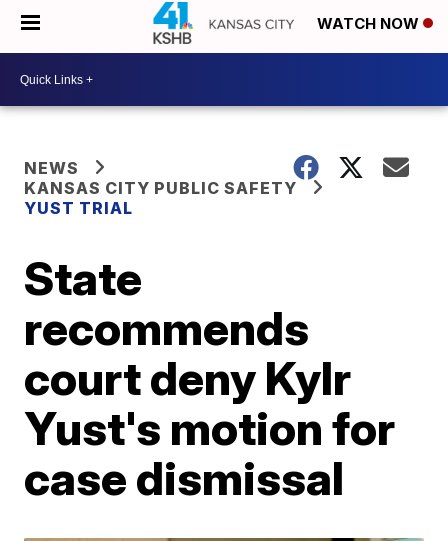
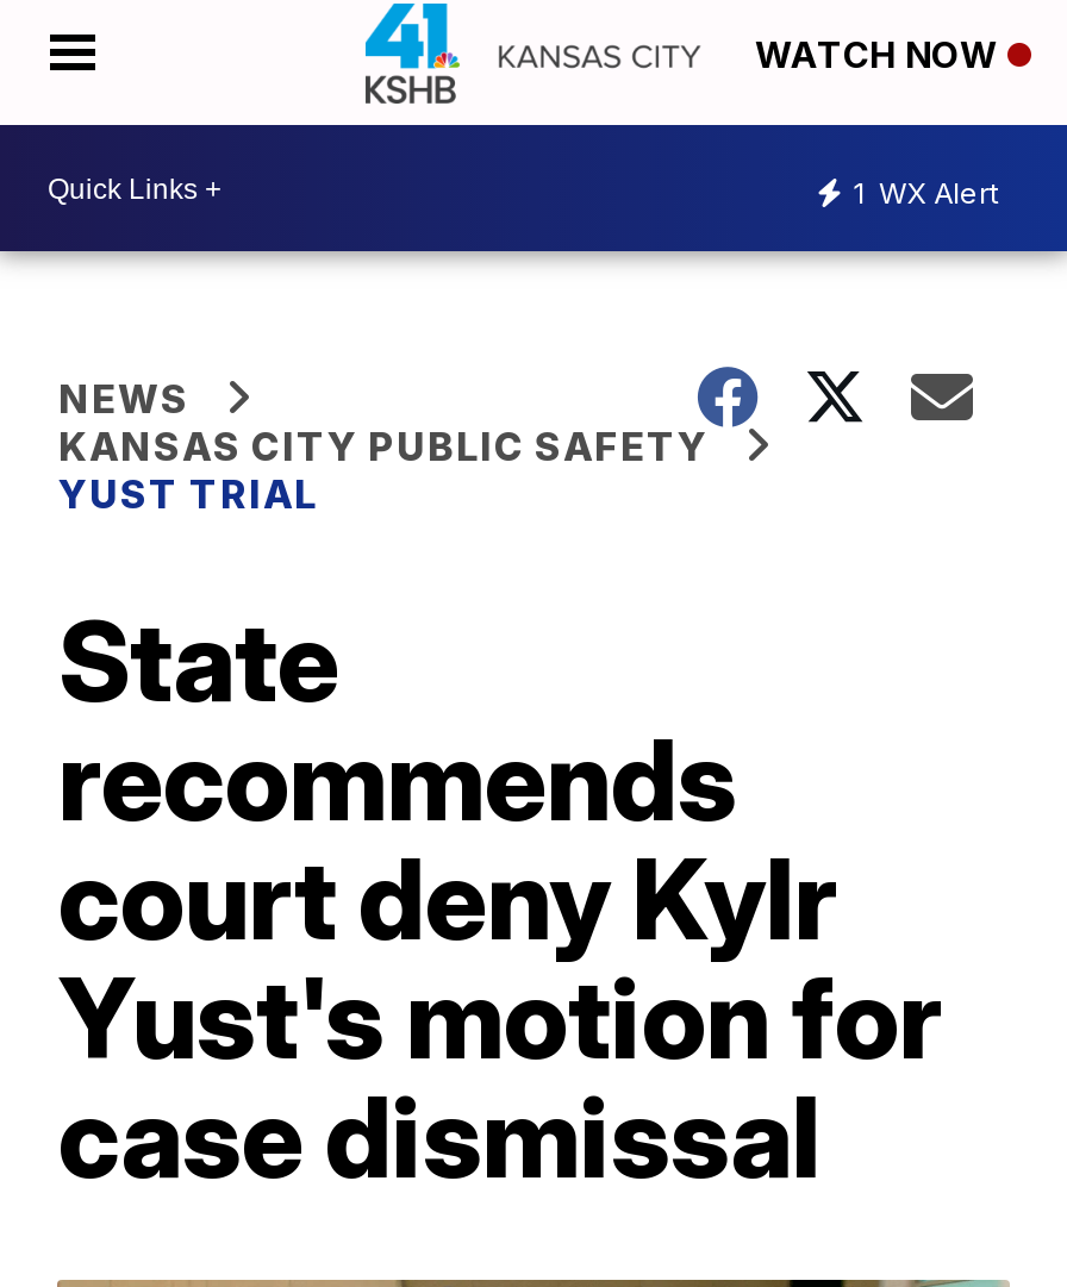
+ 1 WX Alert
